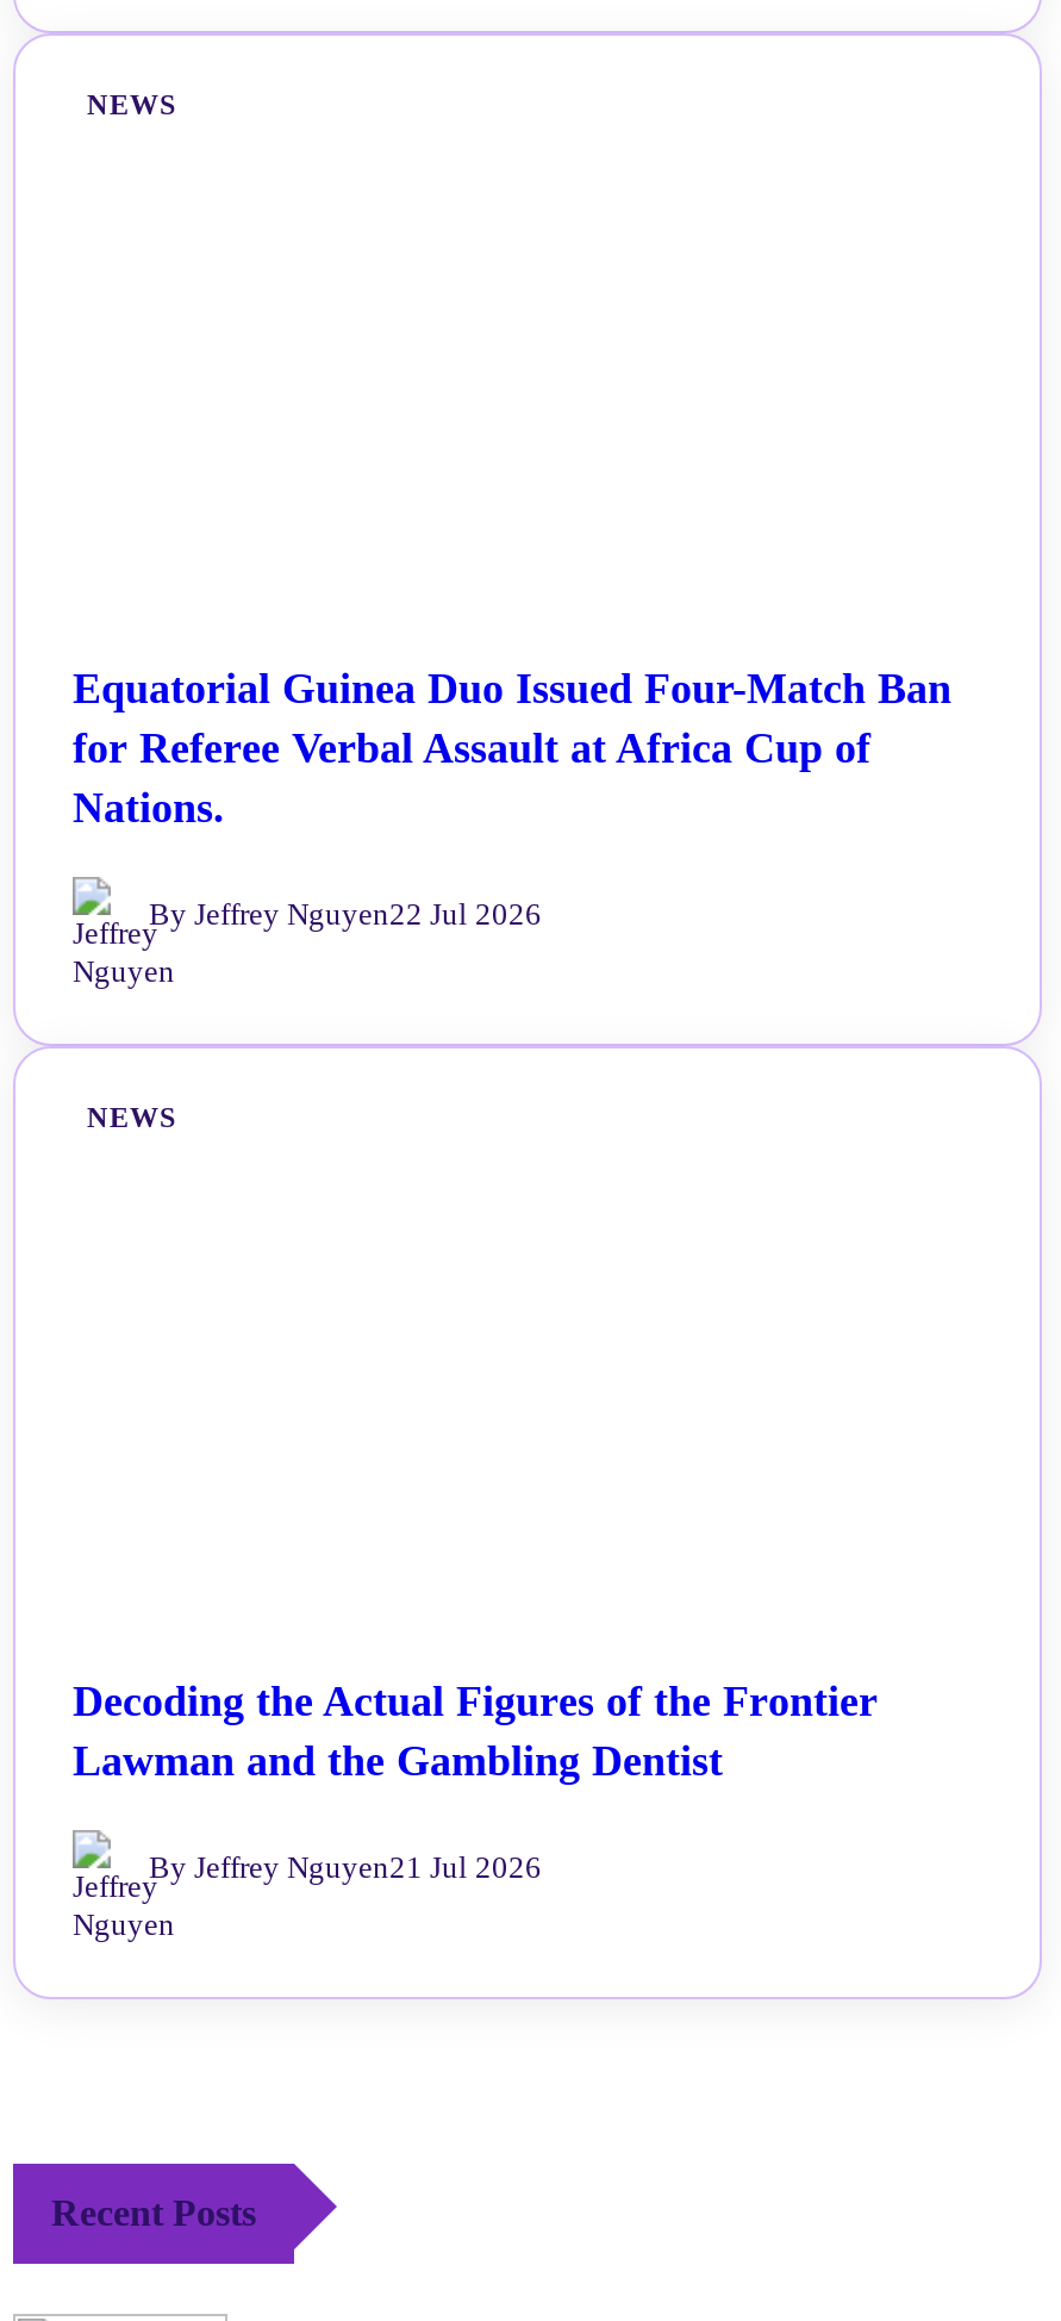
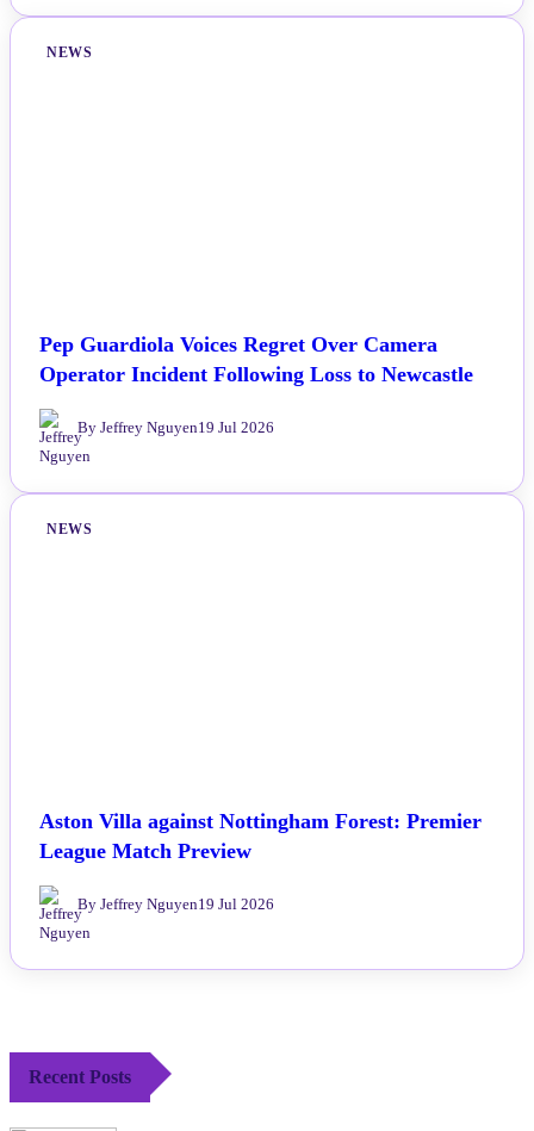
- Equatorial Guinea Duo Issued Four-Match Ban
- for Referee Verbal Assault at Africa Cup of
- Nations.
+ Pep Guardiola Voices Regret Over Camera
+ Operator Incident Following Loss to Newcastle

- By Jeffrey Nguyen22 Jul 2026
+ By Jeffrey Nguyen19 Jul 2026

- Decoding the Actual Figures of the Frontier
- Lawman and the Gambling Dentist
+ Aston Villa against Nottingham Forest: Premier
+ League Match Preview

- By Jeffrey Nguyen21 Jul 2026
+ By Jeffrey Nguyen19 Jul 2026
